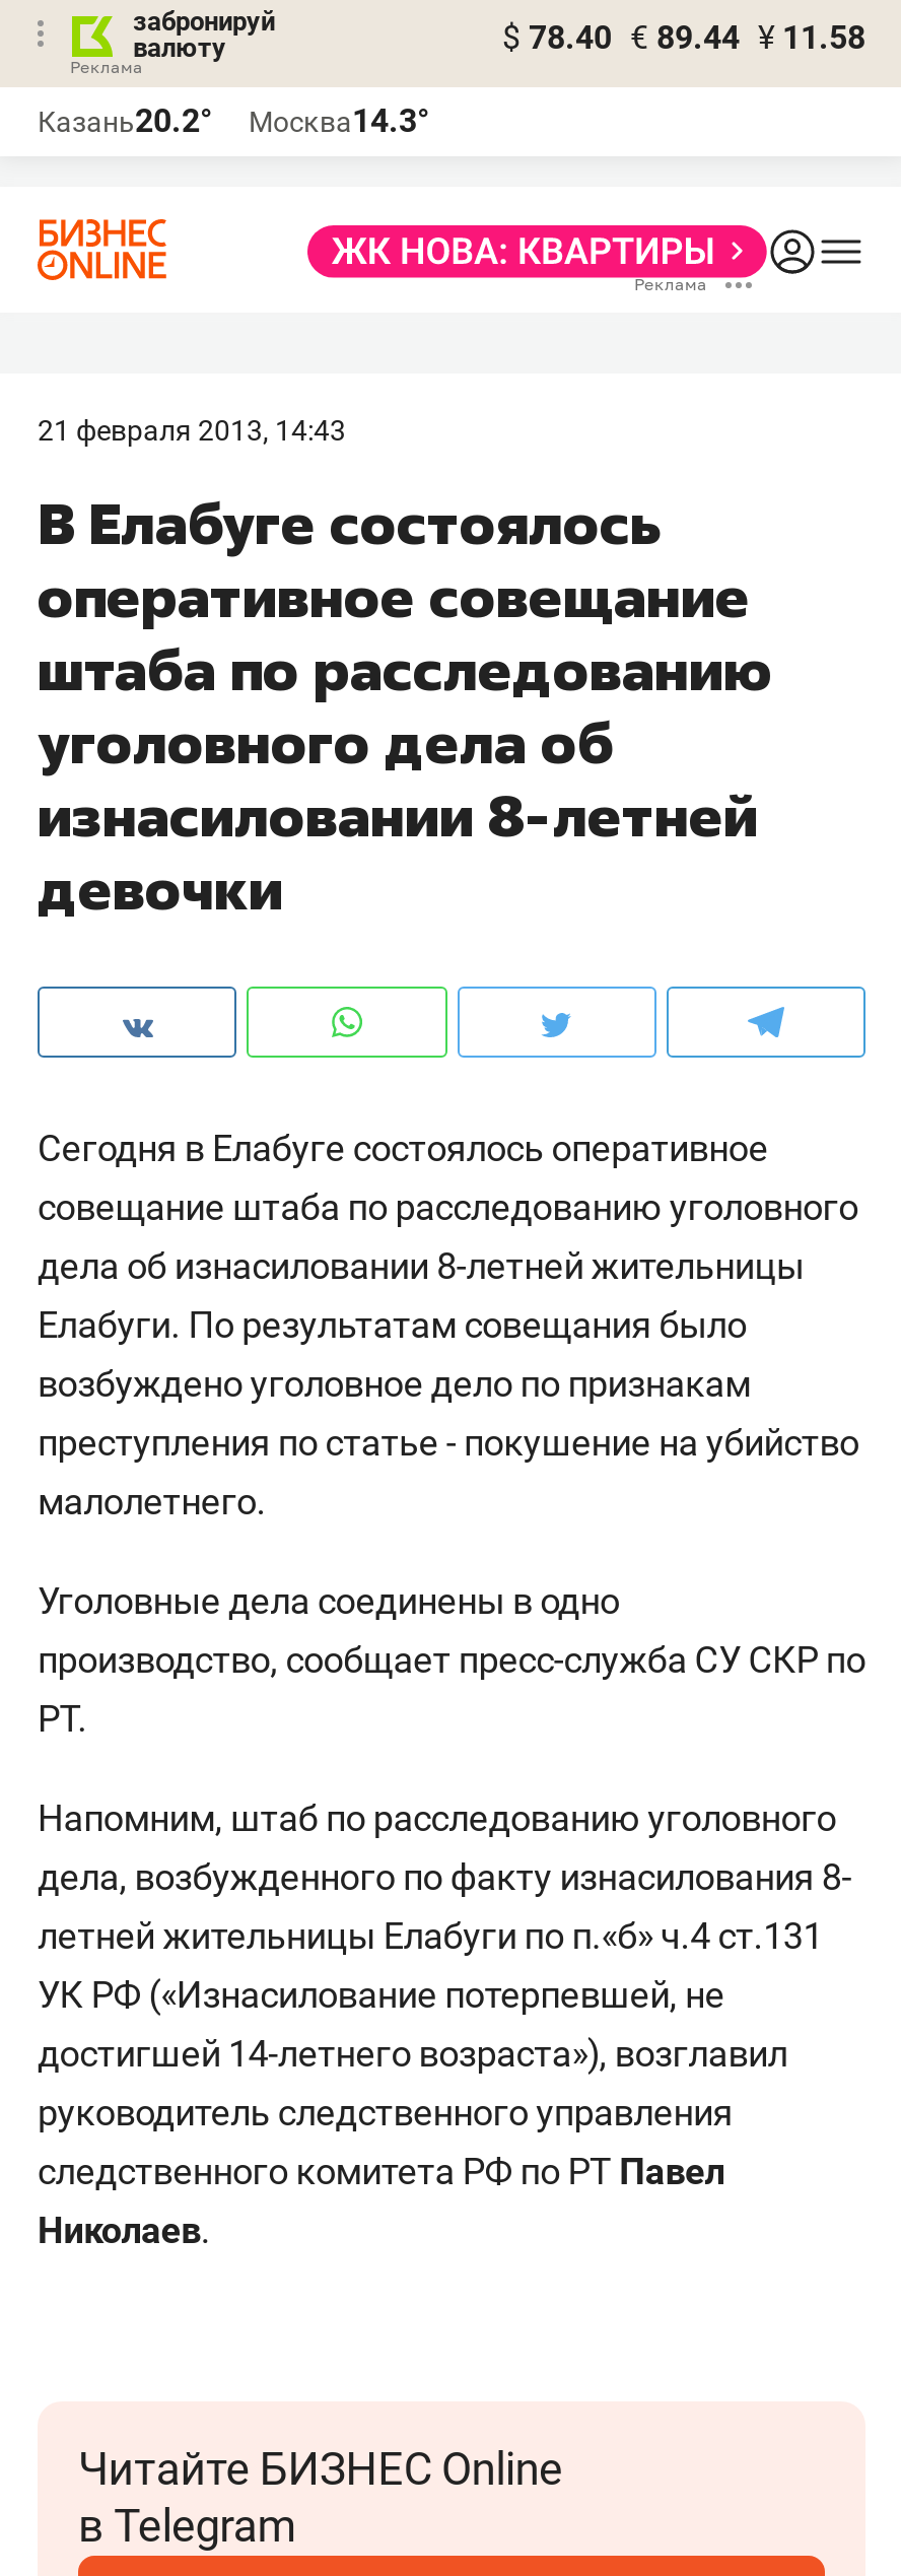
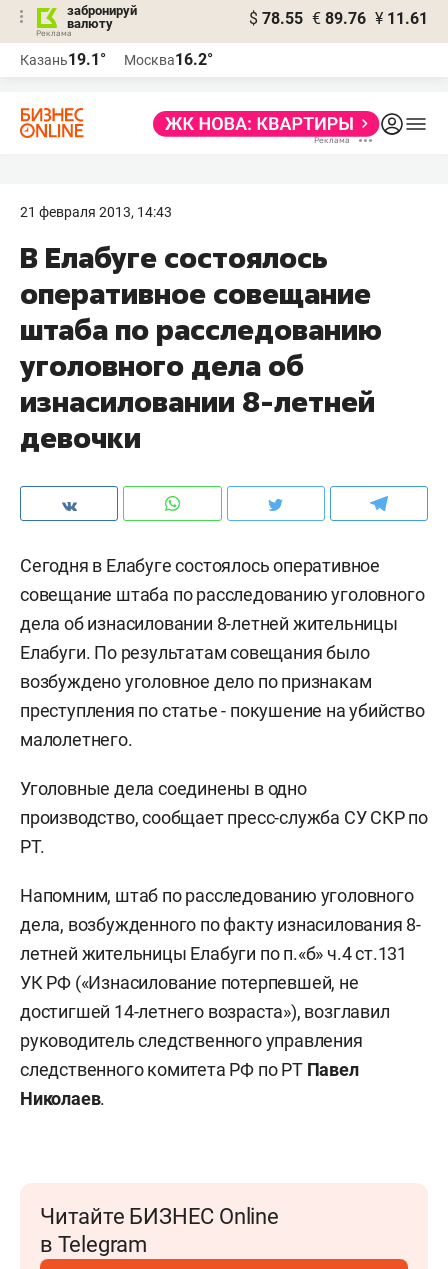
- $ 78.40 € 89.44 ¥ 11.58
+ $ 78.55 € 89.76 ¥ 11.61

- Казань20.2°
+ Казань19.1°

- Москва14.3°
+ Москва16.2°
